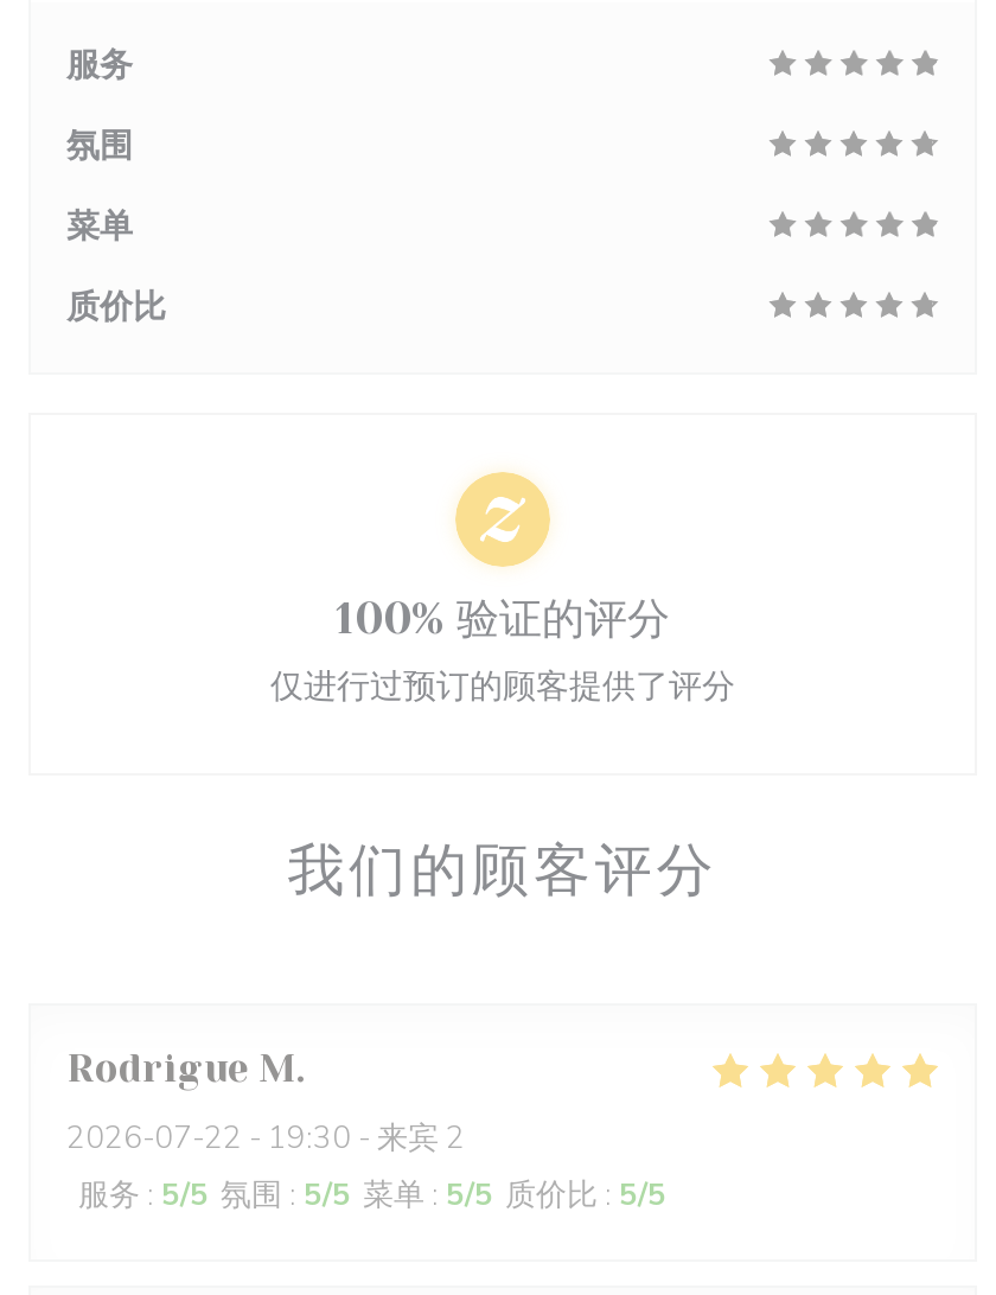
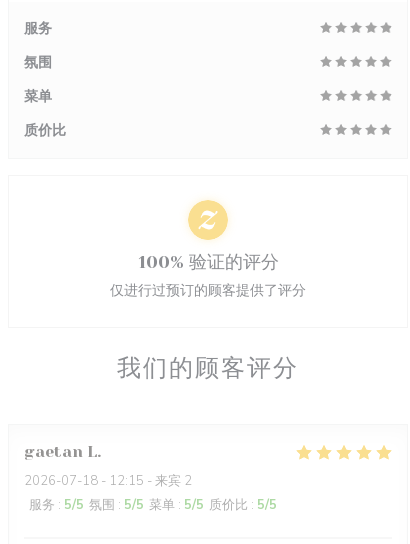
- Rodrigue M
+ gaetan L

- 2026-07-22 - 19:30 - 来宾 2
+ 2026-07-18 - 12:15 - 来宾 2
